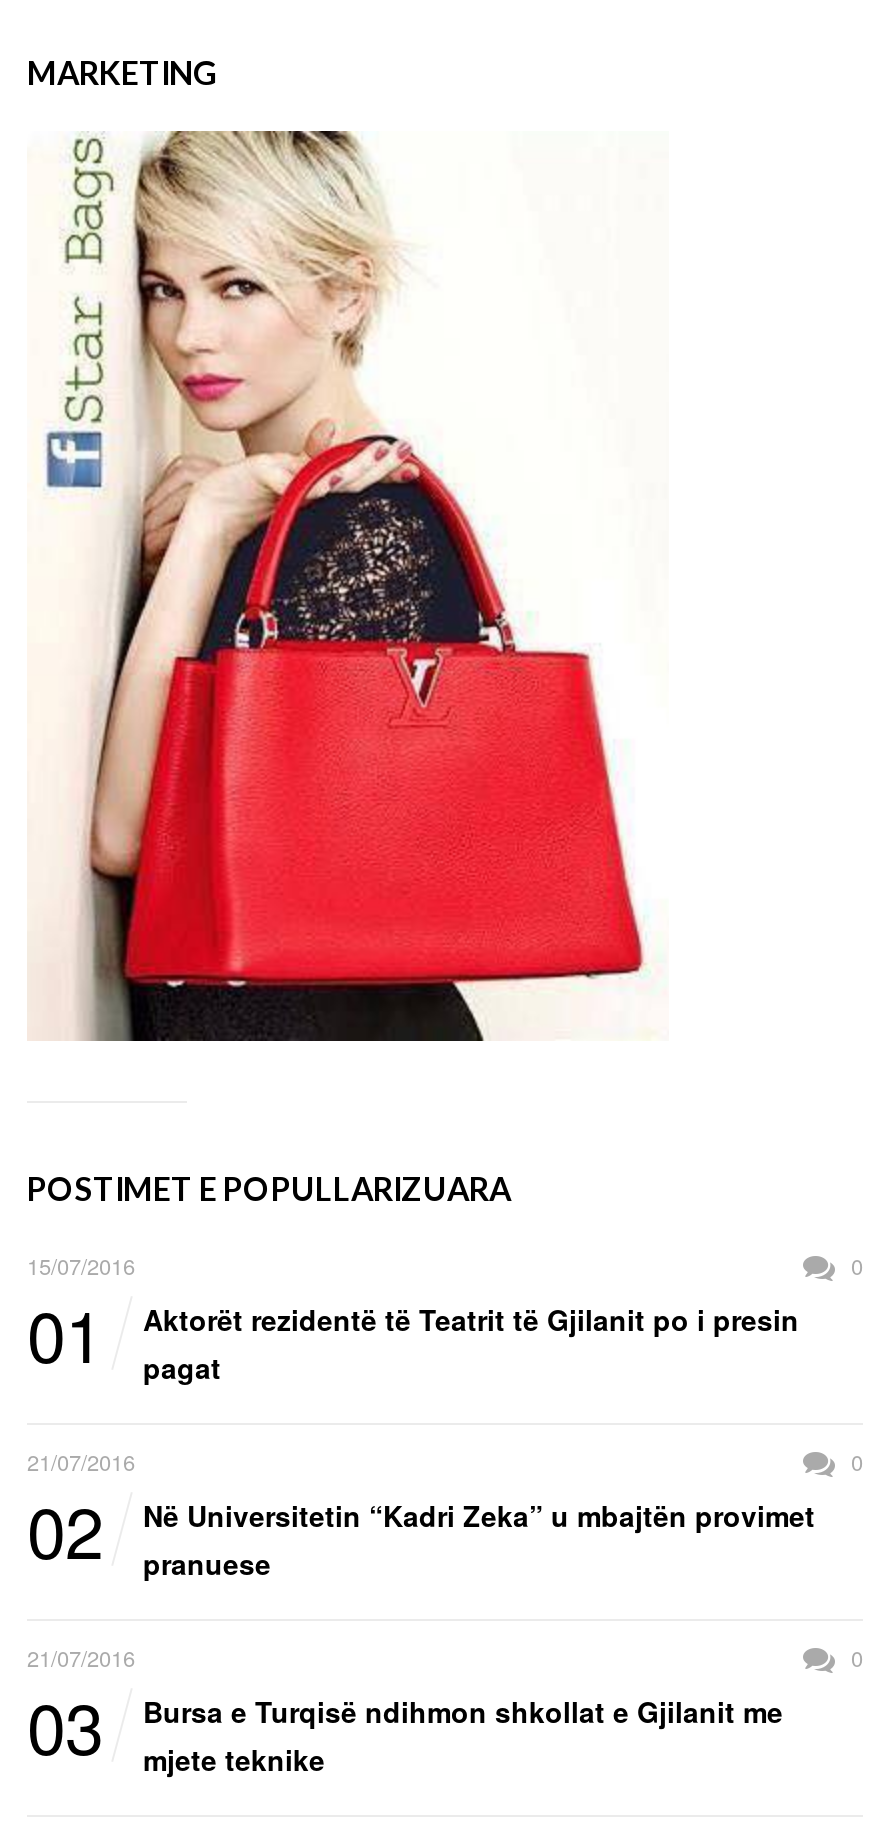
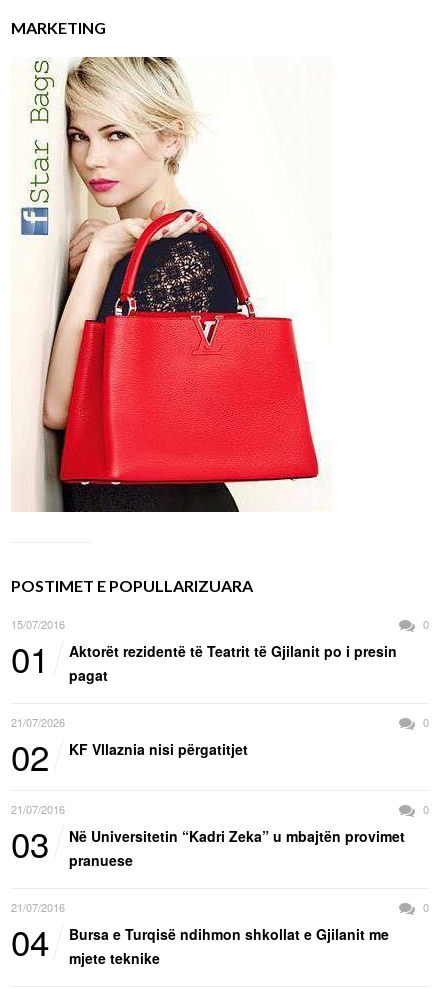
- 21/07/2016
+ 21/07/2026

+ KF Vllaznia nisi përgatitjet
+ 21/07/2016
+ 0
+ 03

- 03 Bursa e Turqisë ndihmon shkollat e Gjilanit me mjete teknike
+ 04 Bursa e Turqisë ndihmon shkollat e Gjilanit me mjete teknike
